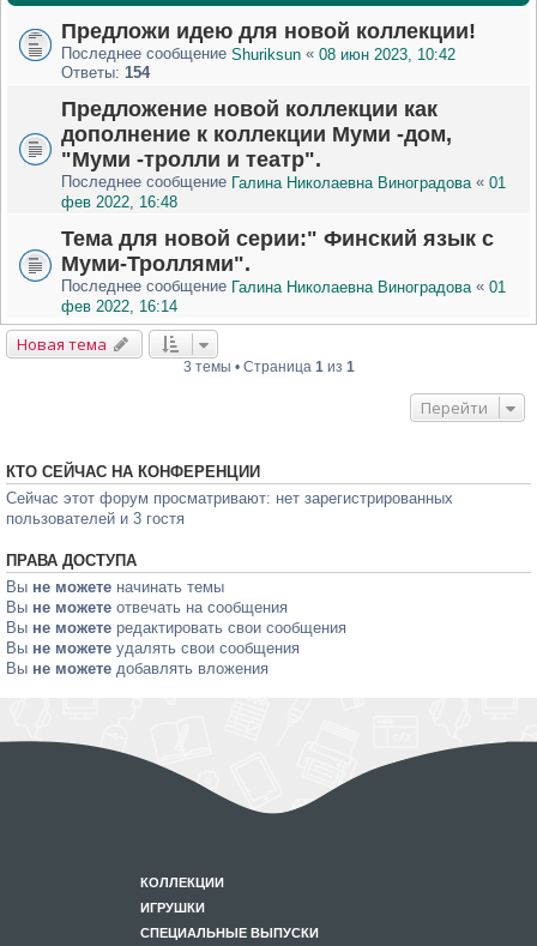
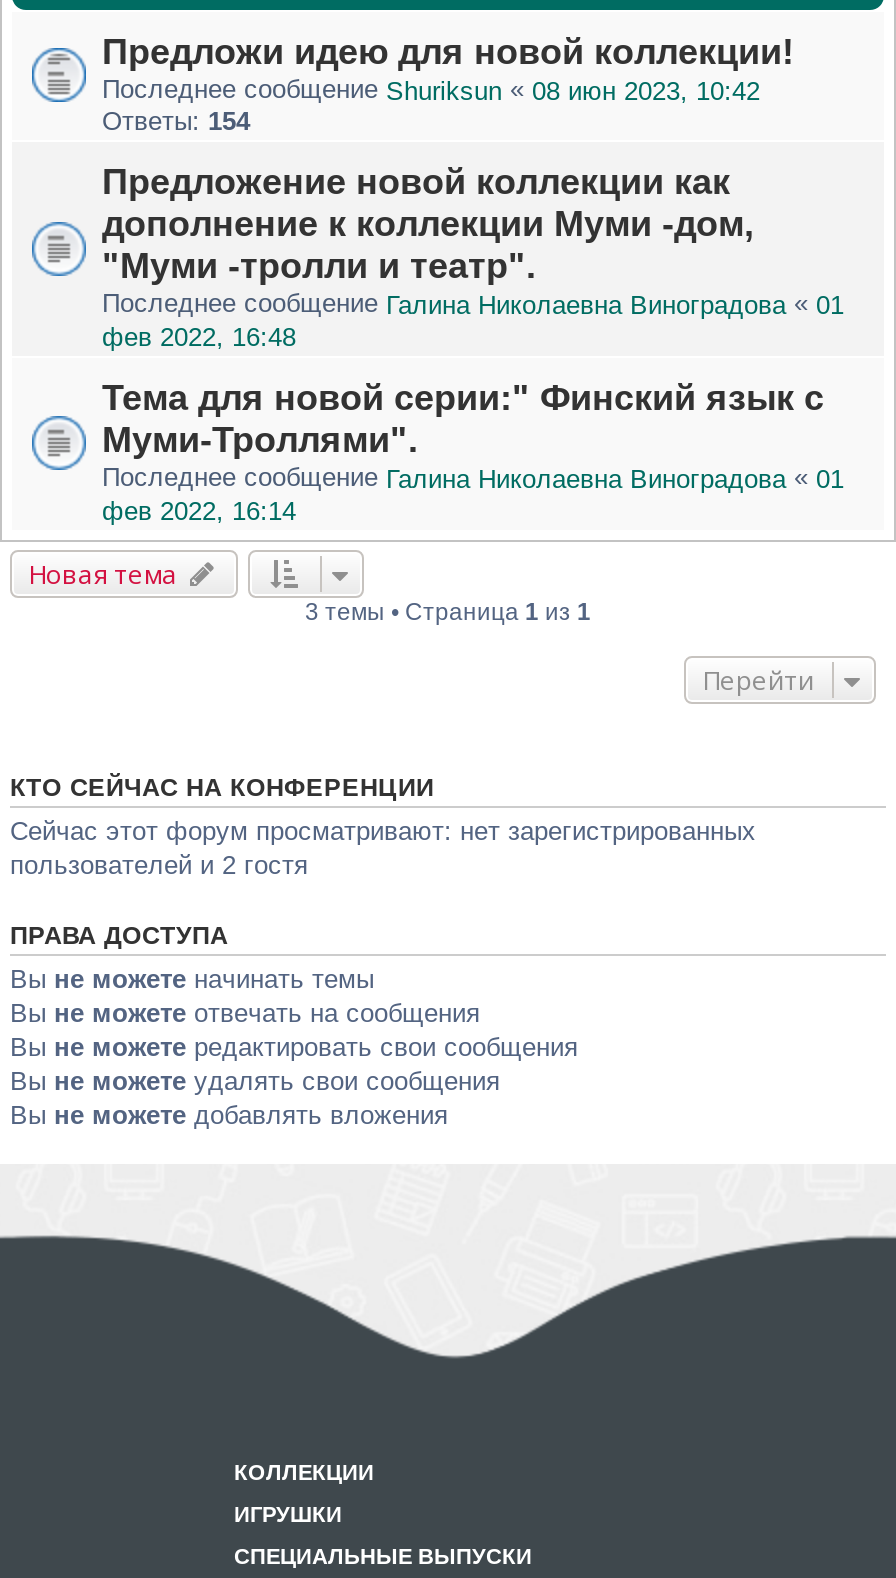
- пользователей и 3 гостя
+ пользователей и 2 гостя
